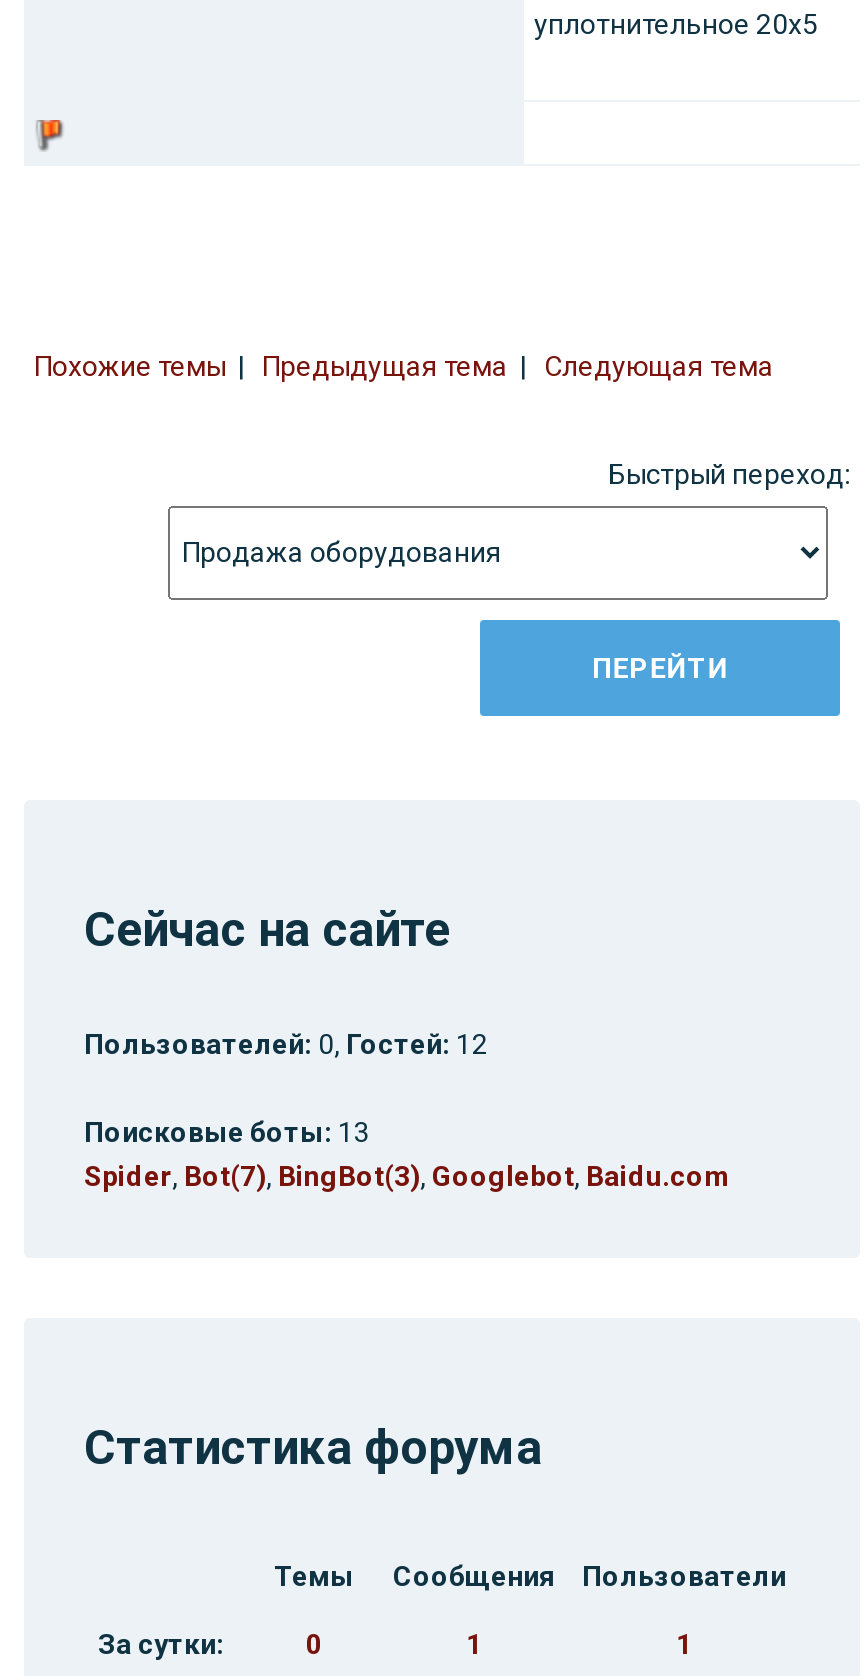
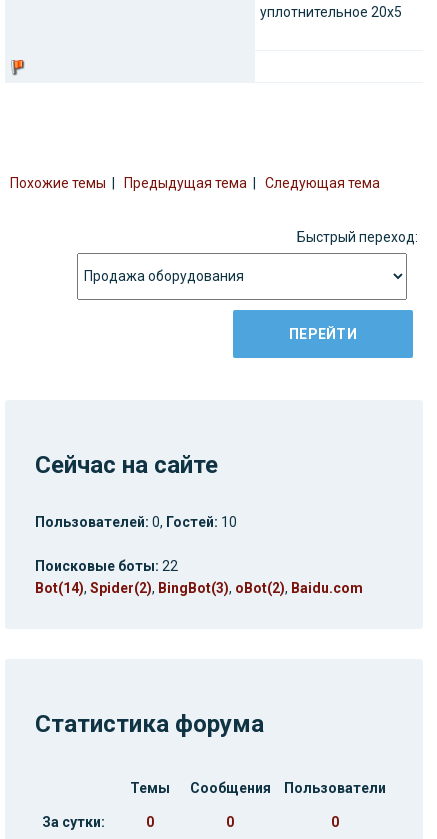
- Пользователей: 0, Гостей: 12
+ Пользователей: 0, Гостей: 10

- Поисковые боты: 13
+ Поисковые боты: 22

- Spider, Bot(7), BingBot(3), Googlebot, Baidu.com
+ Bot(14), Spider(2), BingBot(3), oBot(2), Baidu.com

- 1
+ 0

- 1
+ 0
